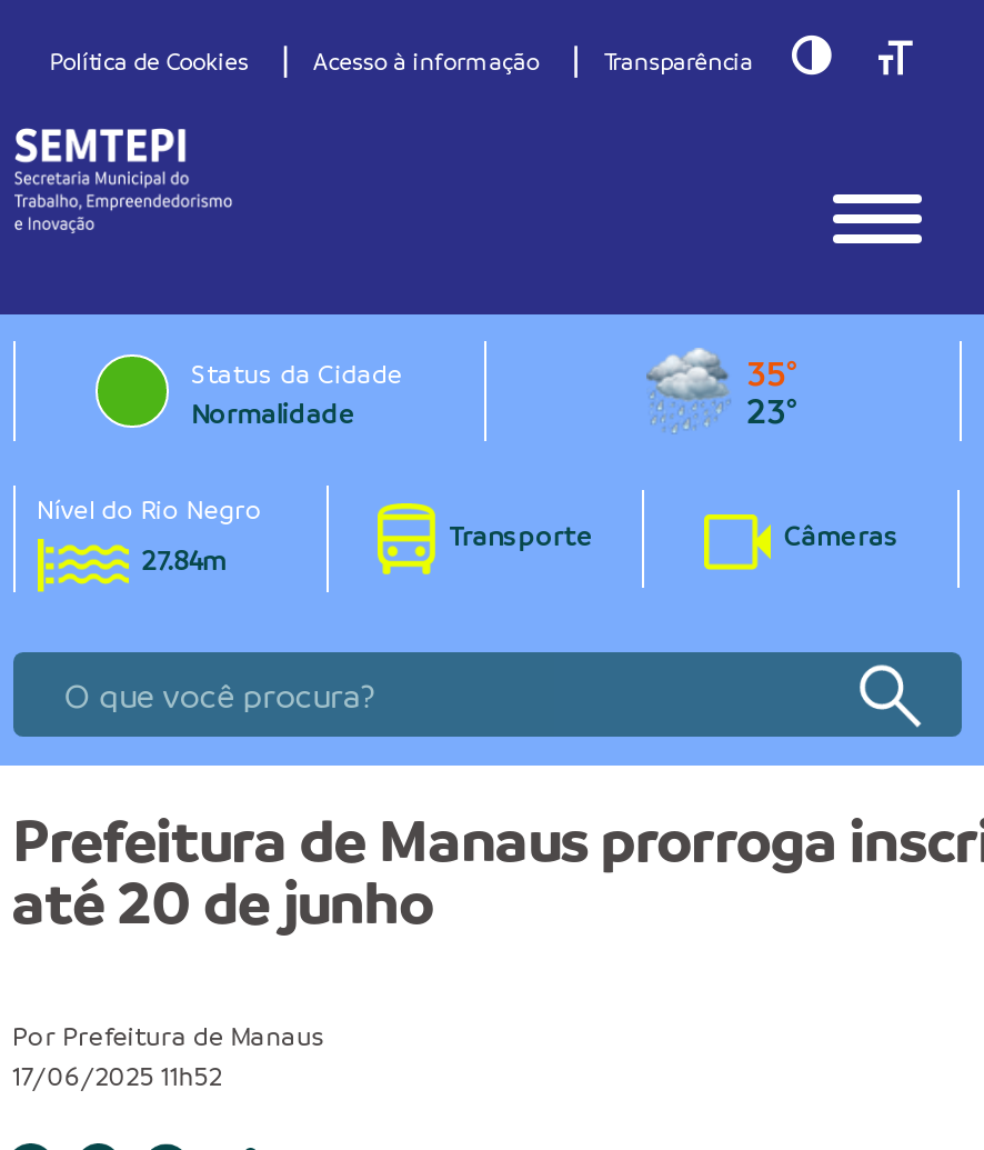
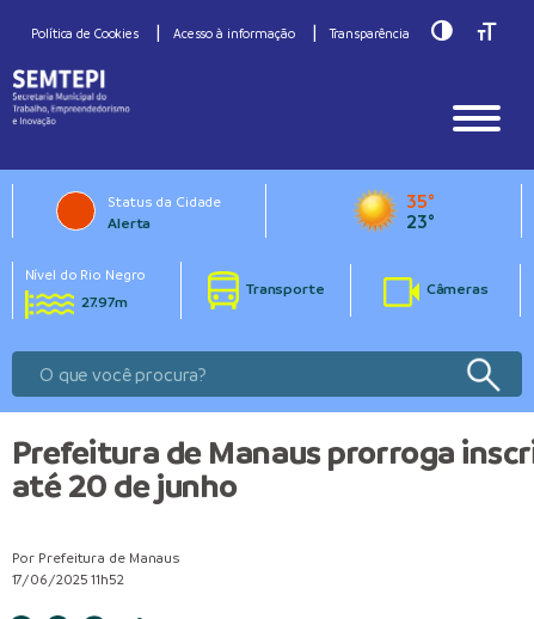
- [image]
- Normalidade
+ [image]
+ Alerta

- [image]
+ [image]

- 27.84m
+ 27.97m
